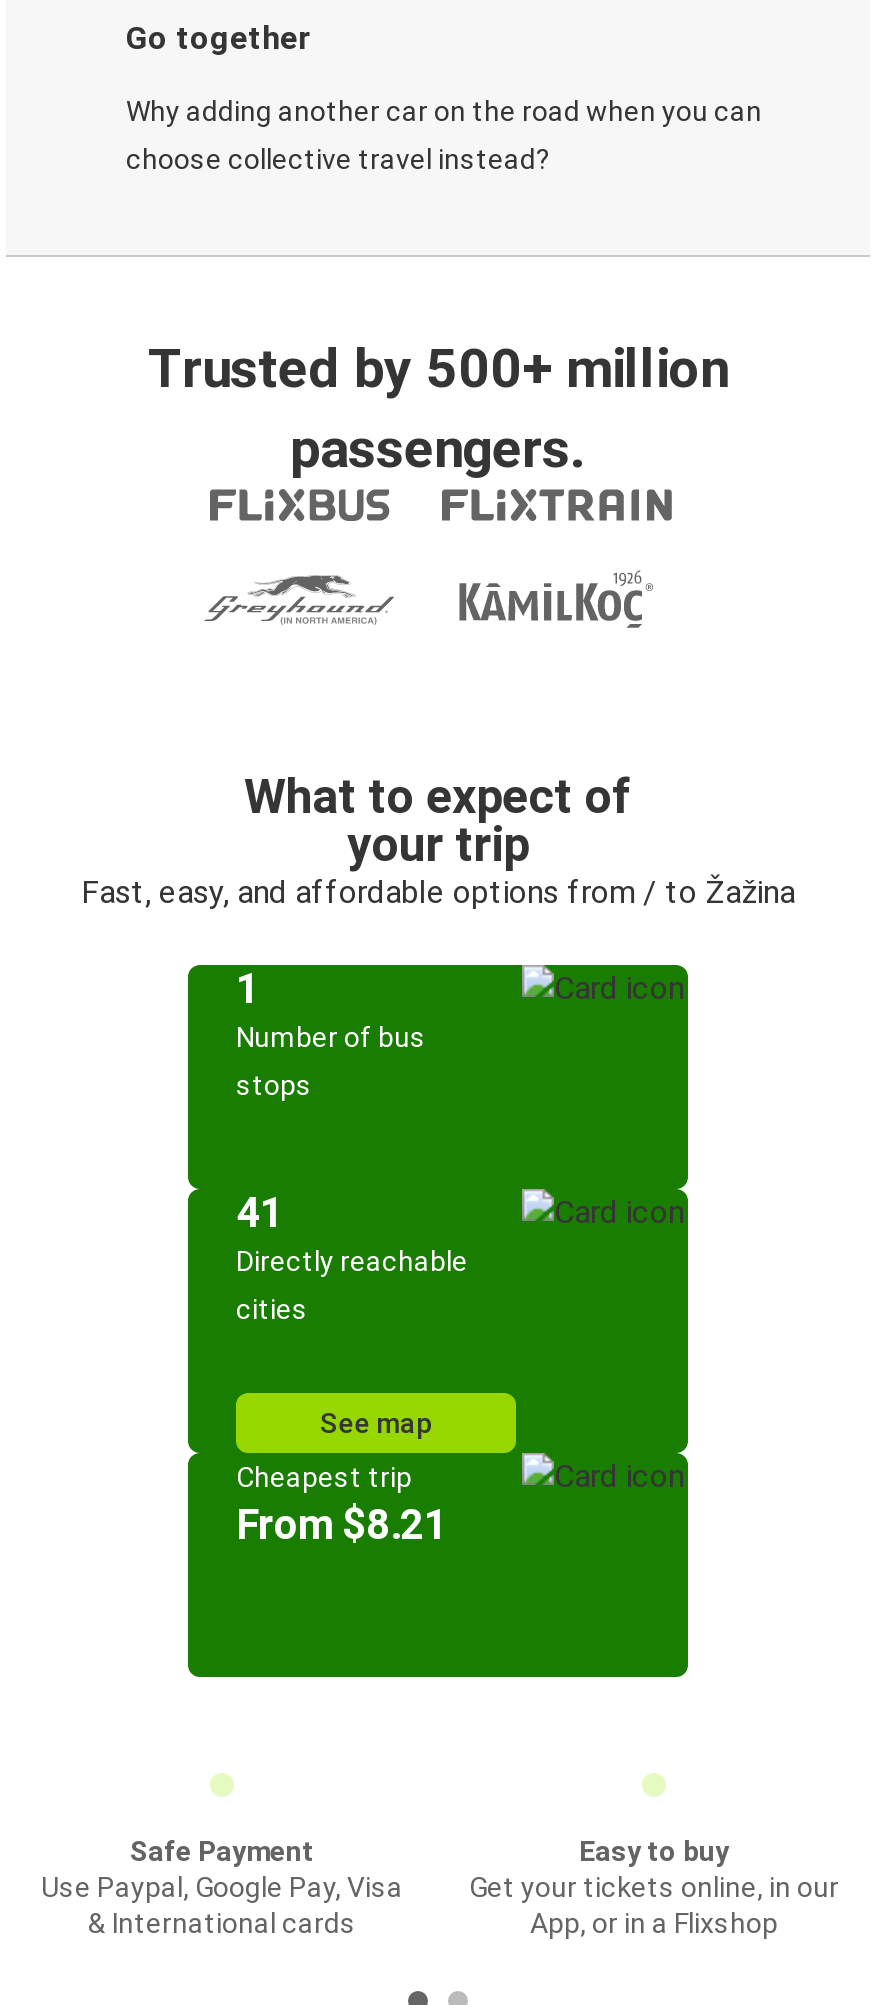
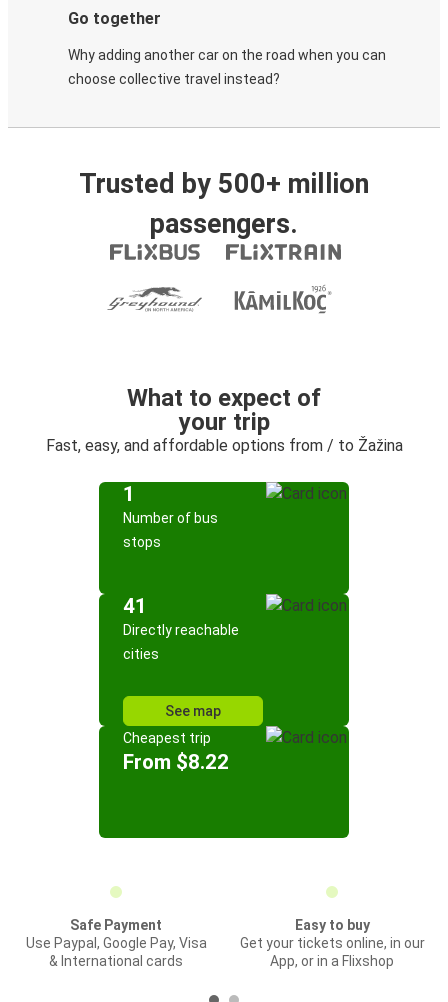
- From $8.21
+ From $8.22
